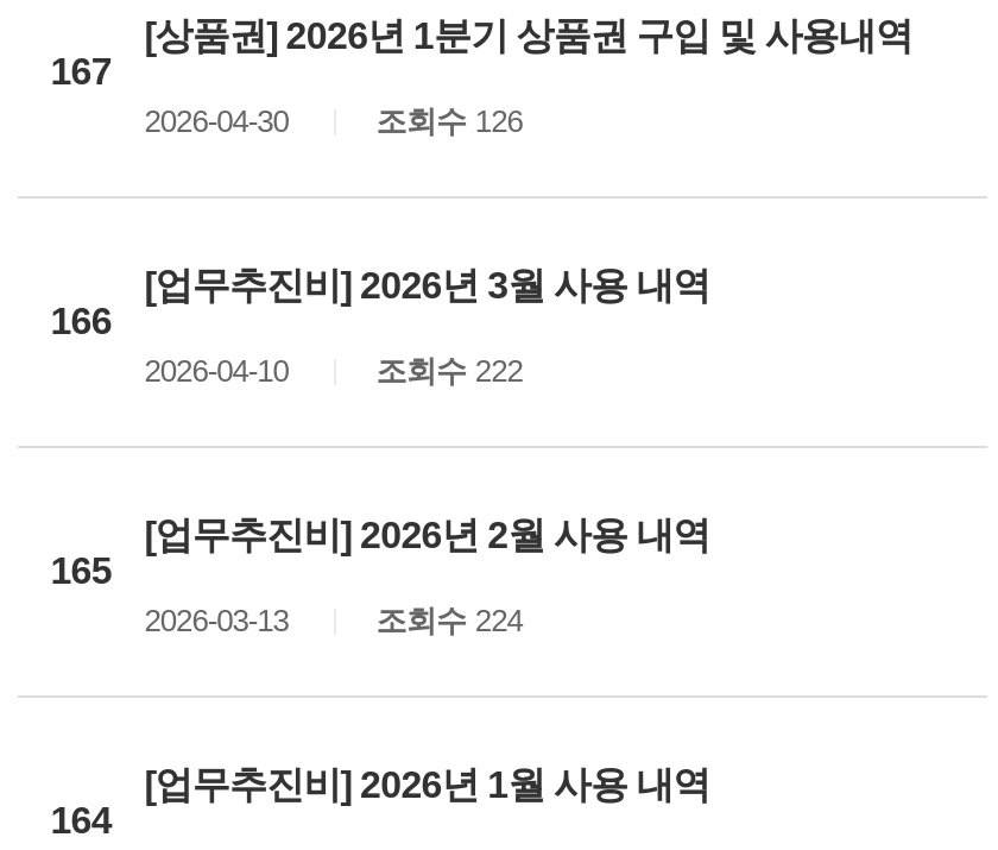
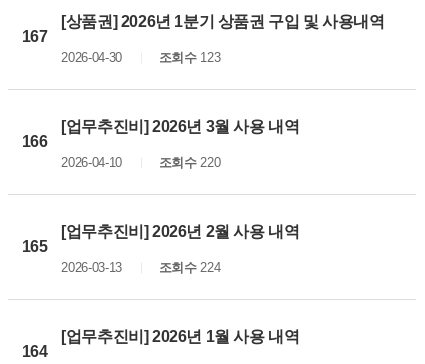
- 조회수 126
+ 조회수 123

- 조회수 222
+ 조회수 220
